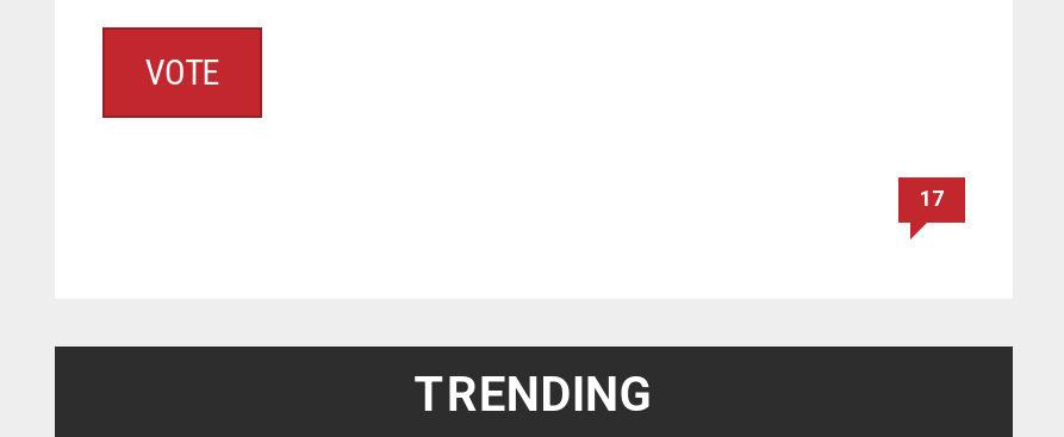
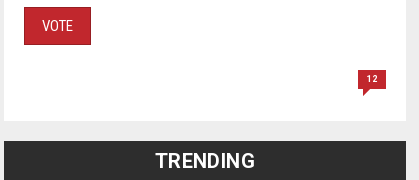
- 17
+ 12
